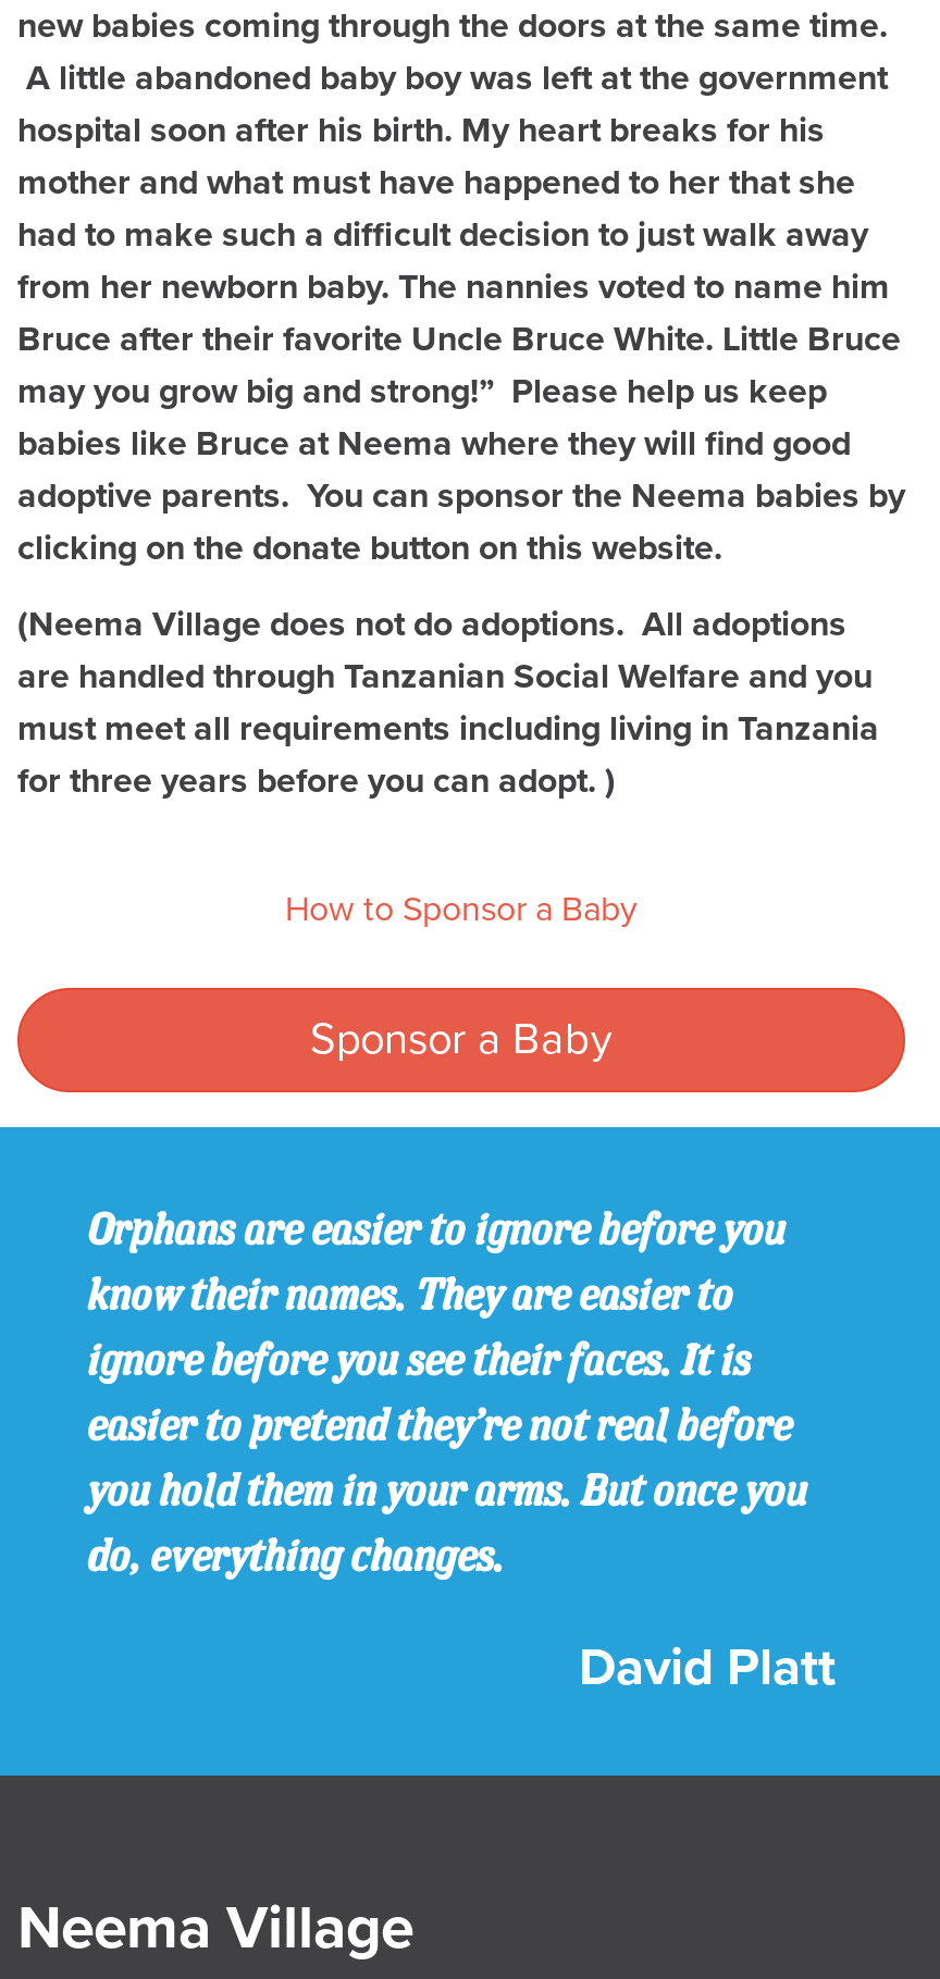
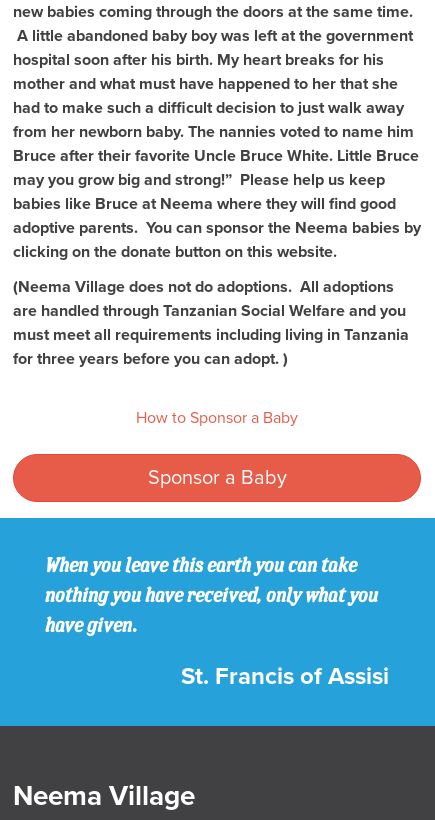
- Orphans are easier to ignore before you
- know their names. They are easier to
- ignore before you see their faces. It is
- easier to pretend they’re not real before
- you hold them in your arms. But once you
- do, everything changes.
+ When you leave this earth you can take
+ nothing you have received, only what you
+ have given.

- David Platt
+ St. Francis of Assisi
